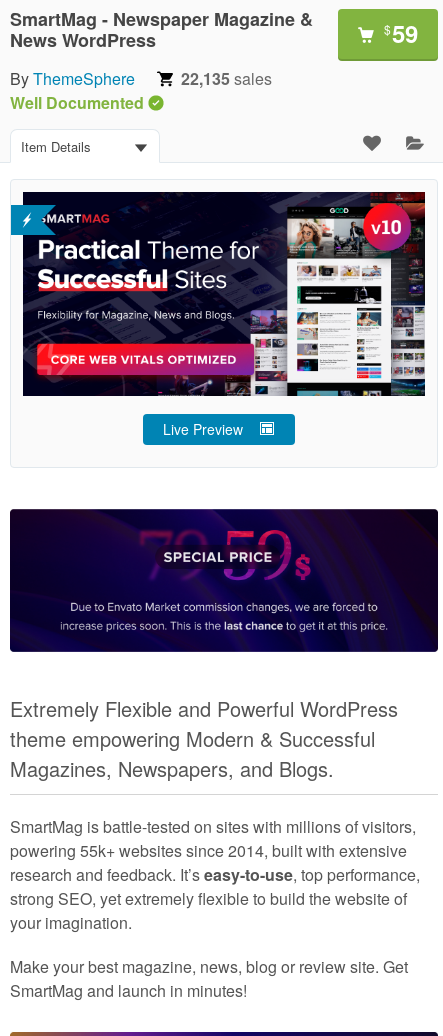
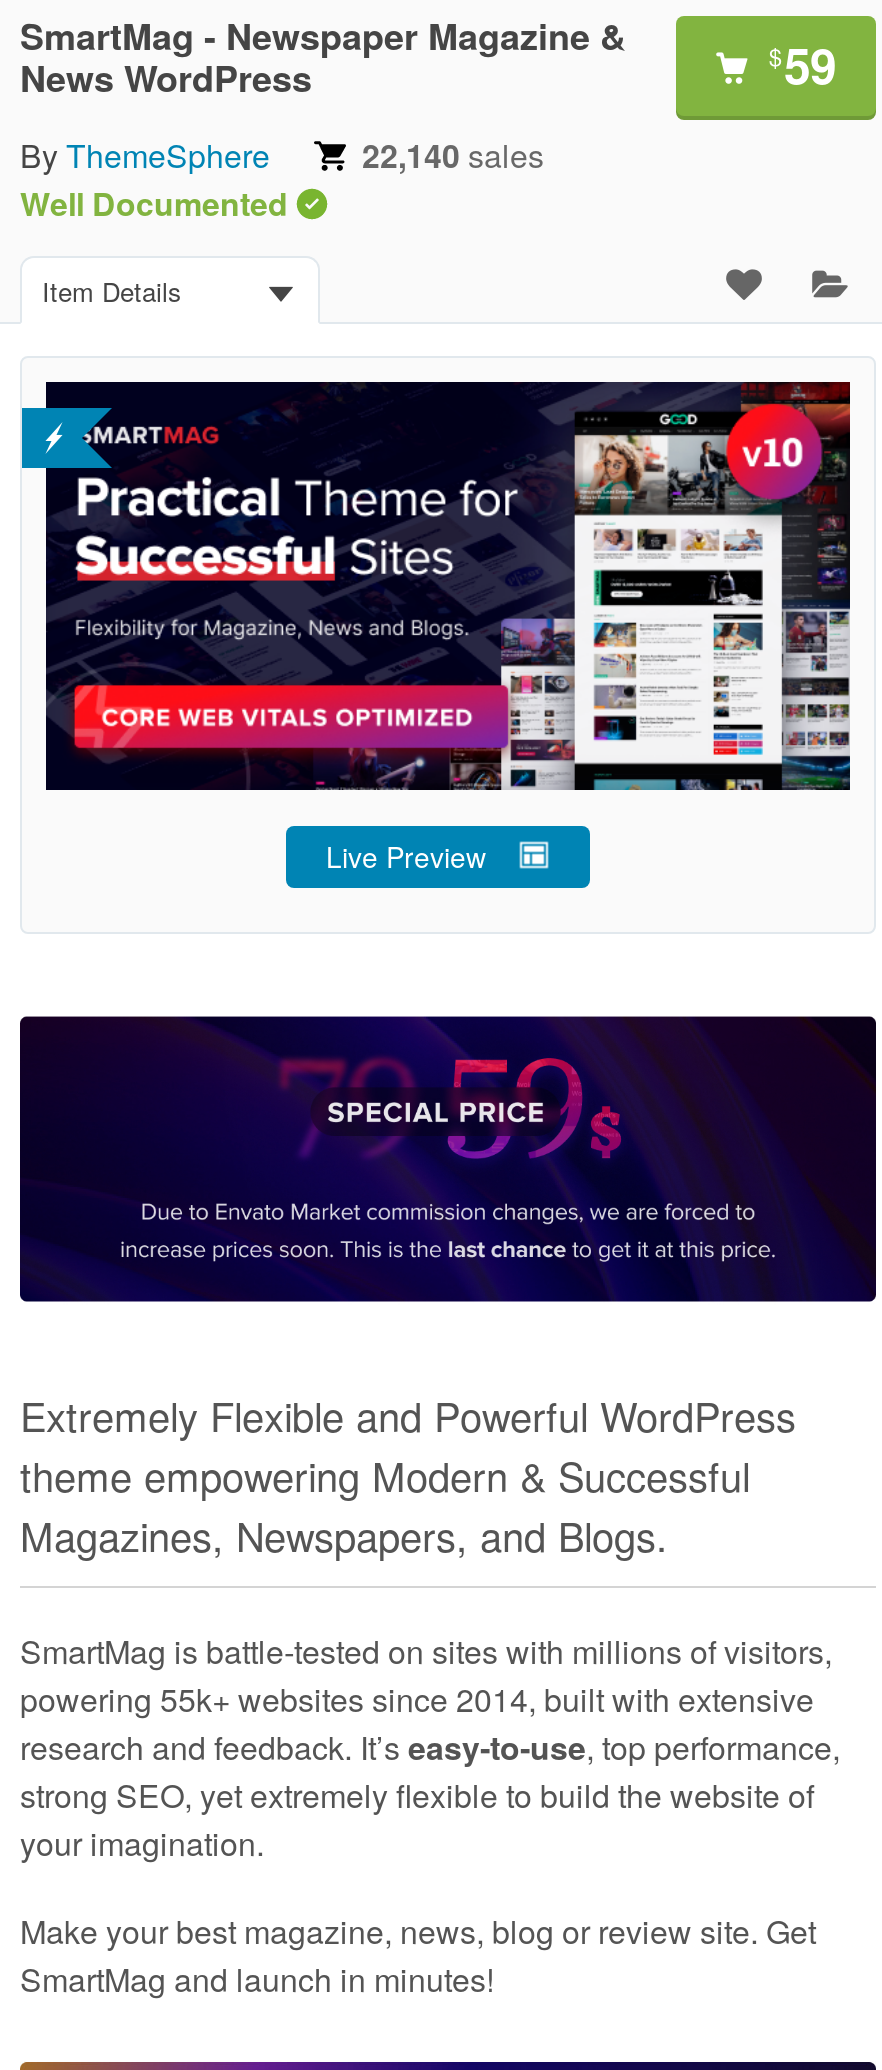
- By ThemeSphere 22,135 sales
+ By ThemeSphere 22,140 sales
